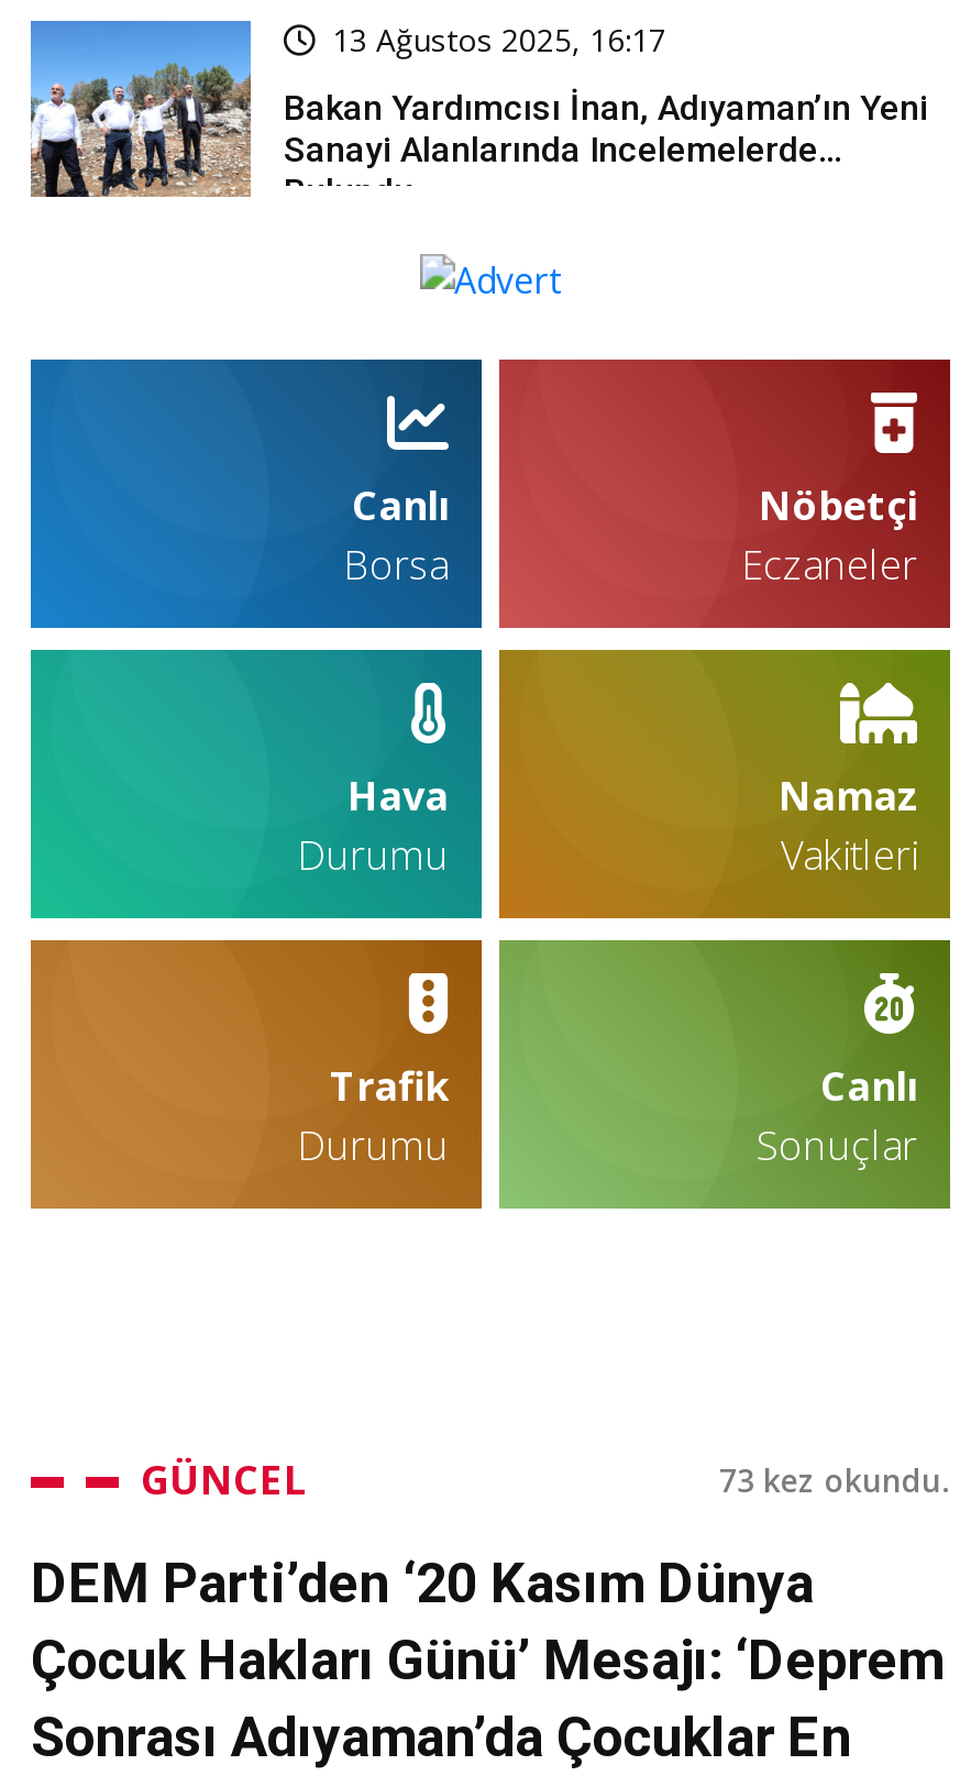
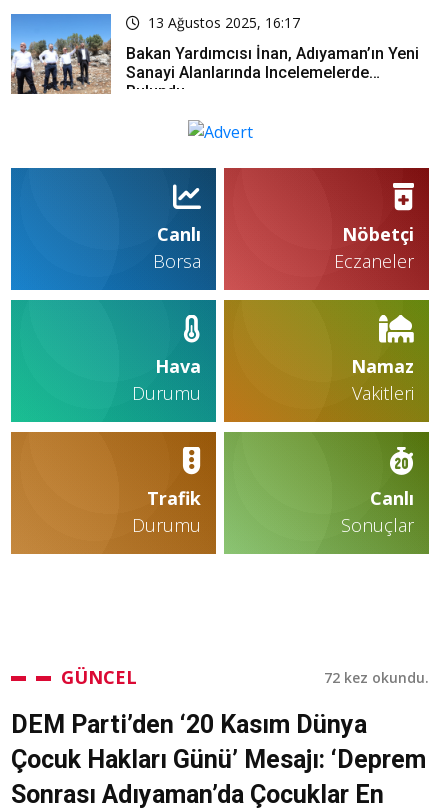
- 73 kez okundu.
+ 72 kez okundu.
